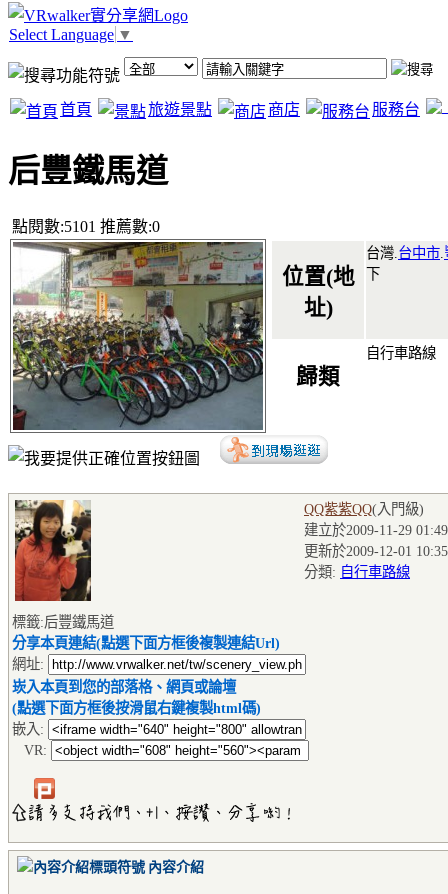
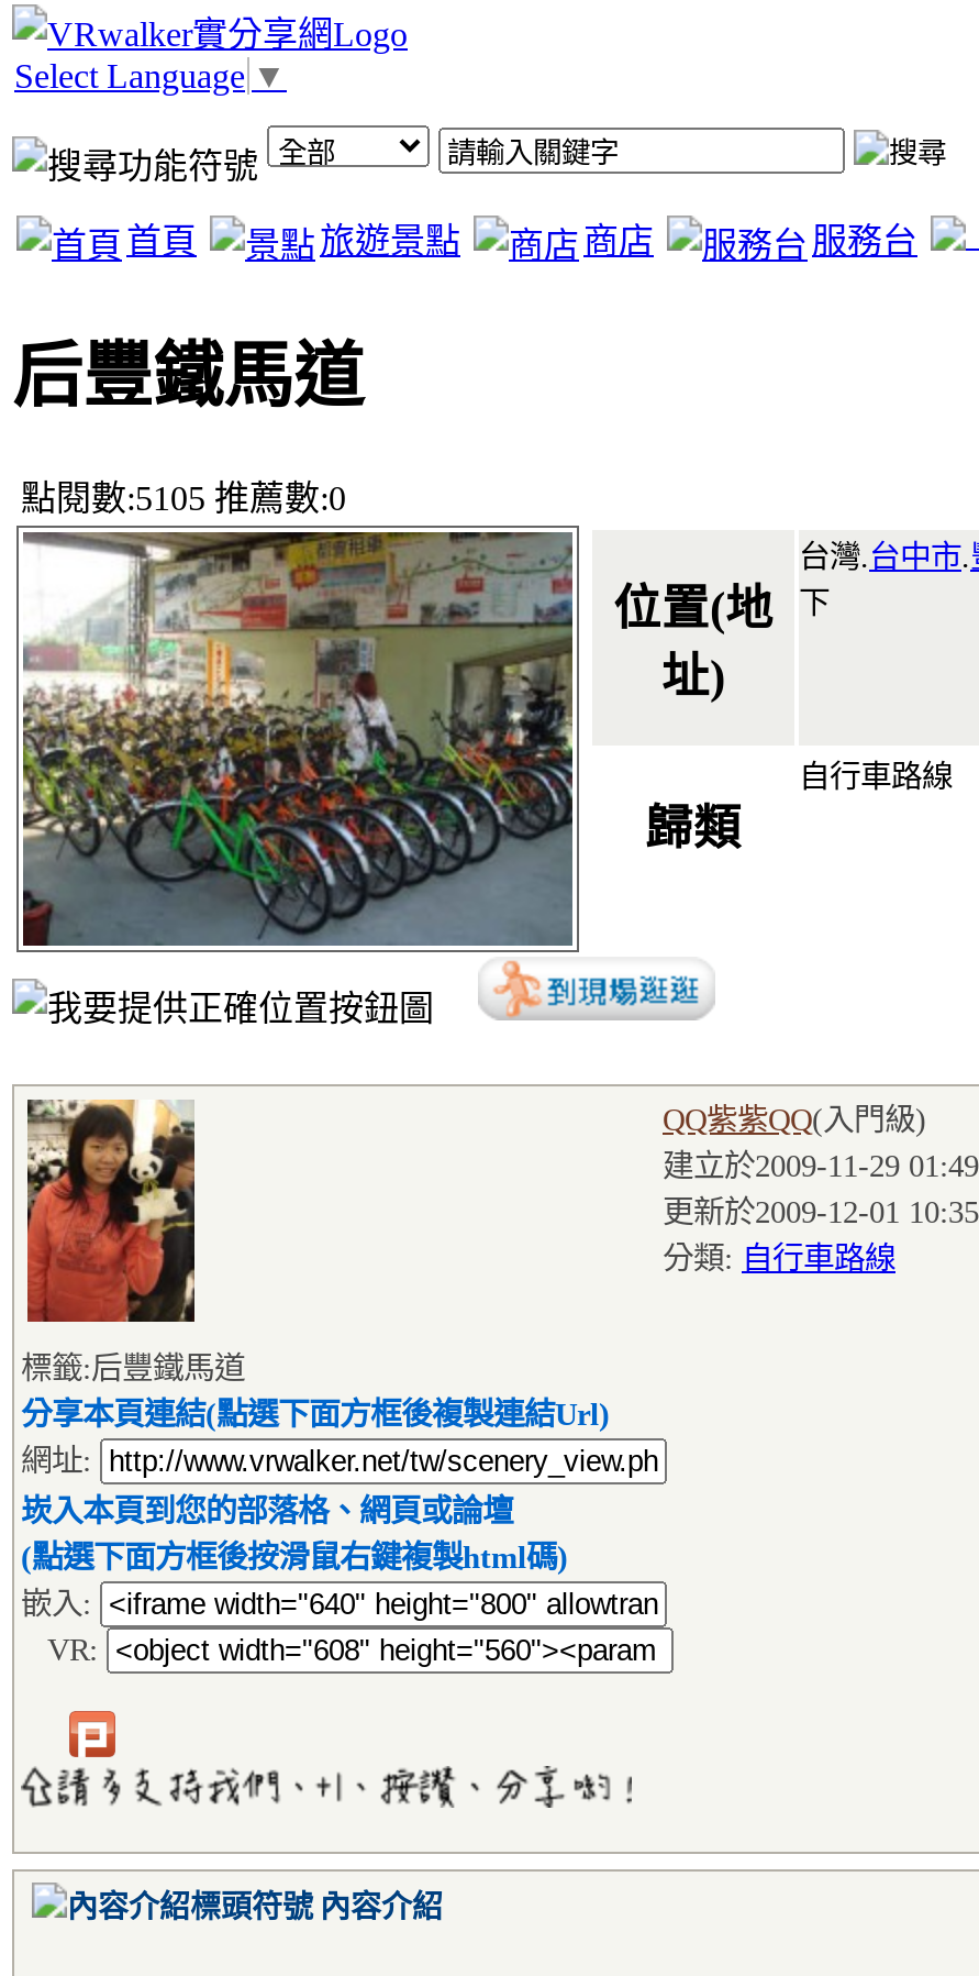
- 點閱數:5101 推薦數:0
+ 點閱數:5105 推薦數:0
